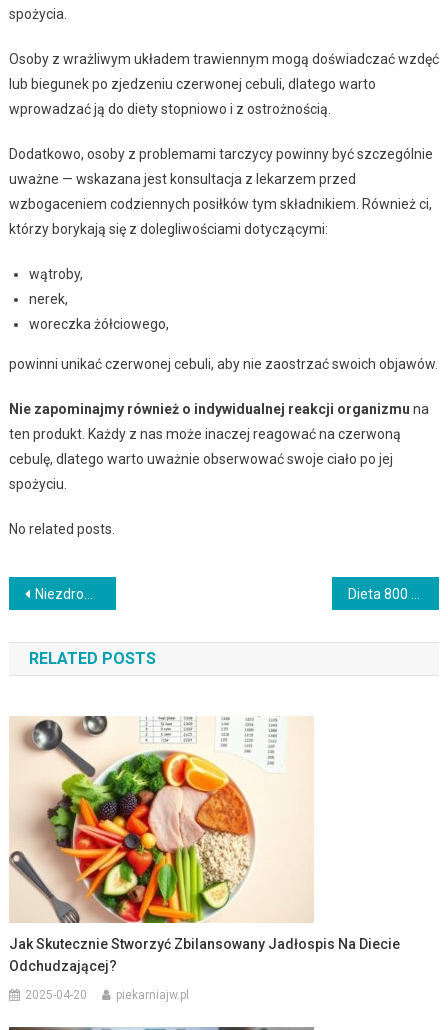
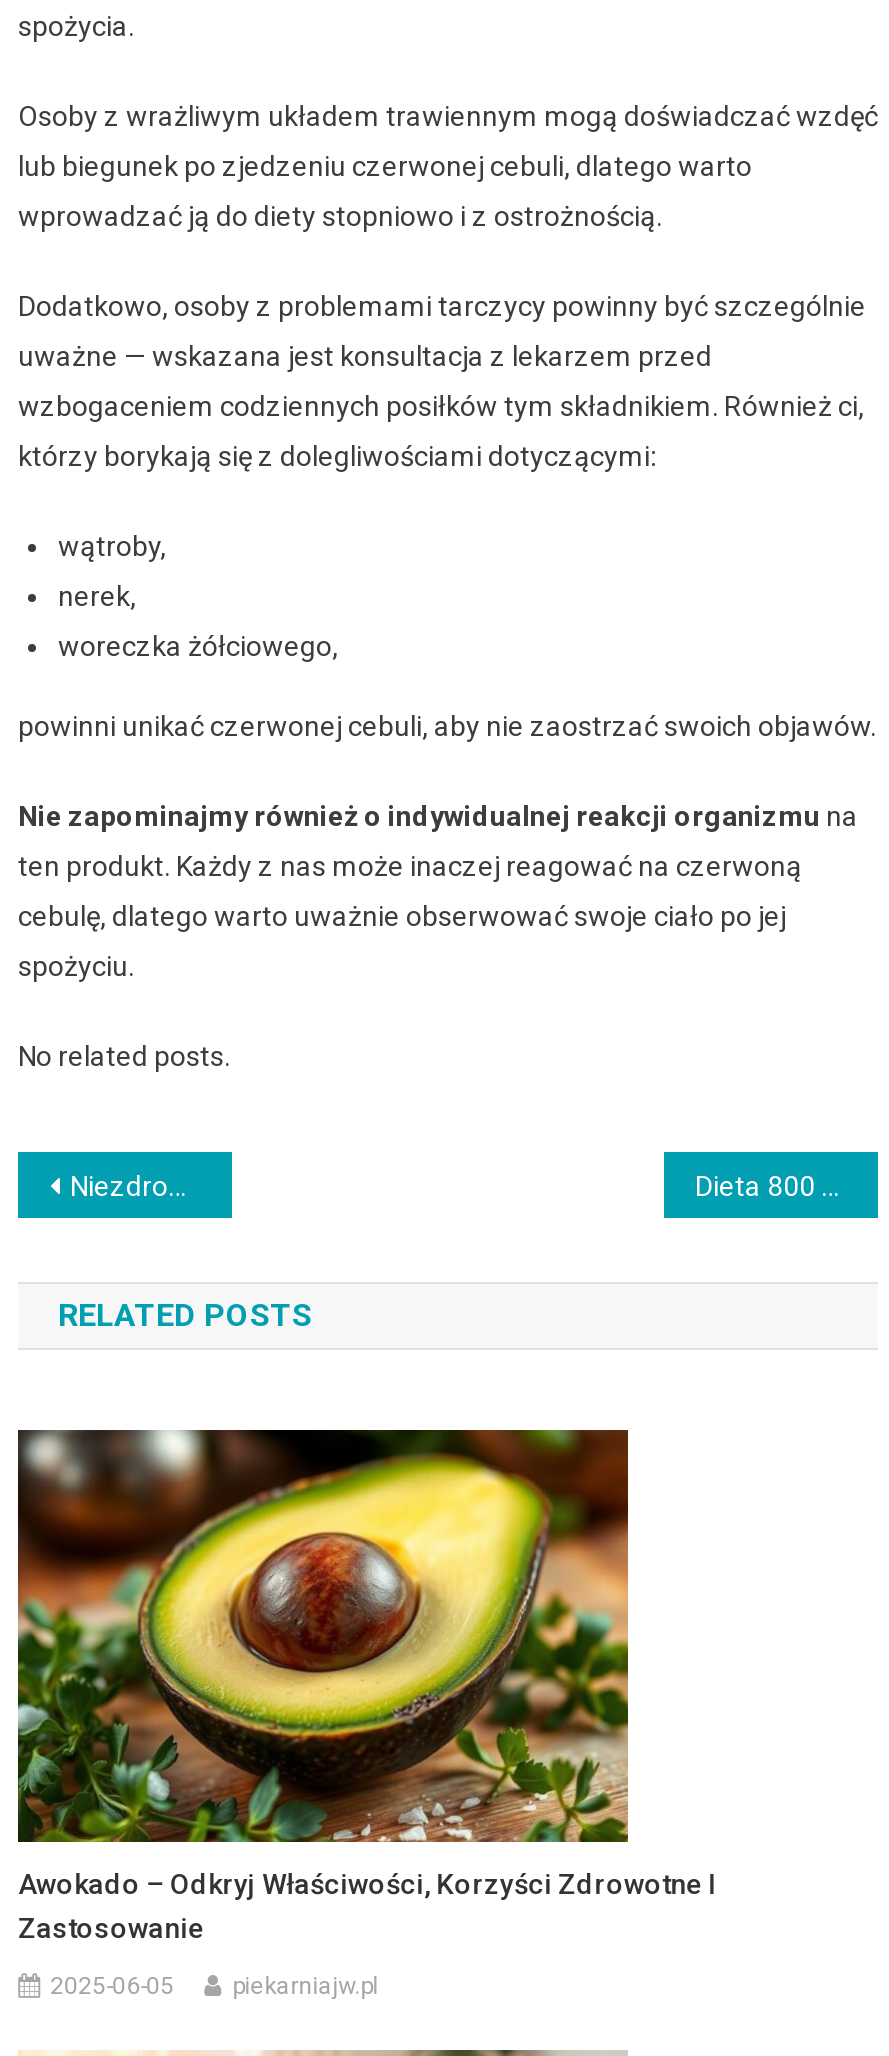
- [image]
- Jak Skutecznie Stworzyć Zbilansowany Jadłospis Na Diecie
- Odchudzającej?
+ [image]
+ Awokado – Odkryj Właściwości, Korzyści Zdrowotne I
+ Zastosowanie

- 2025-04-20
+ 2025-06-05
